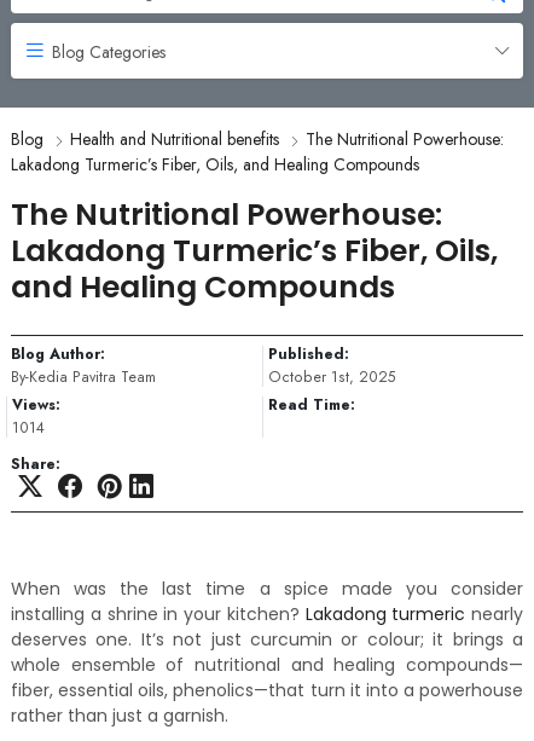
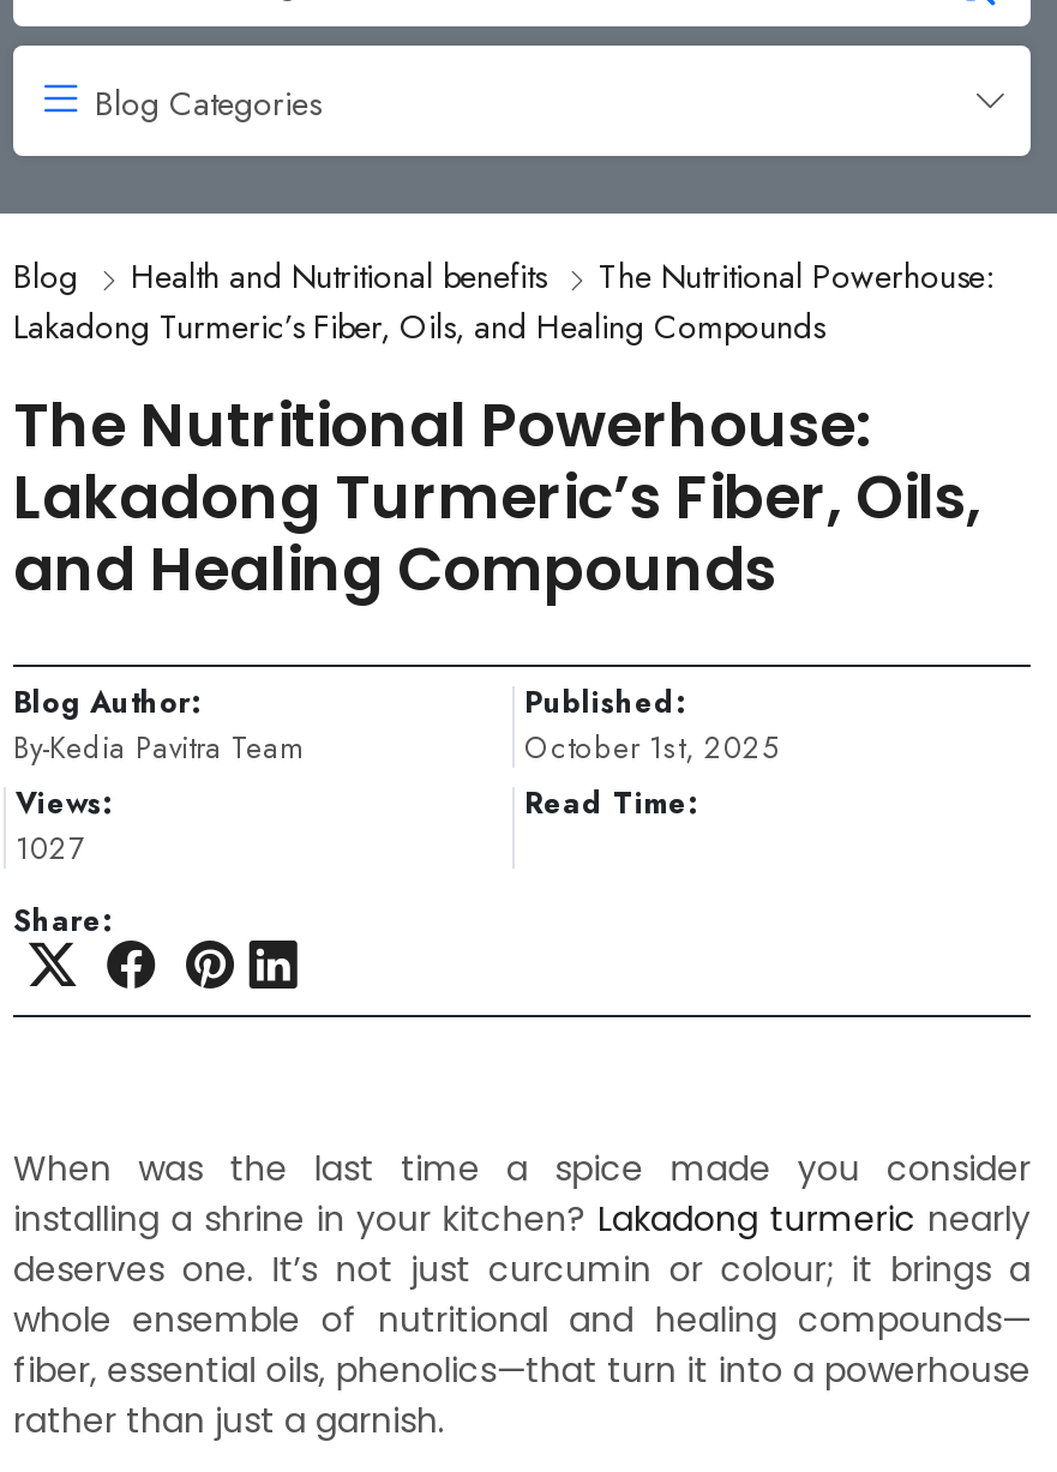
- 1014
+ 1027
